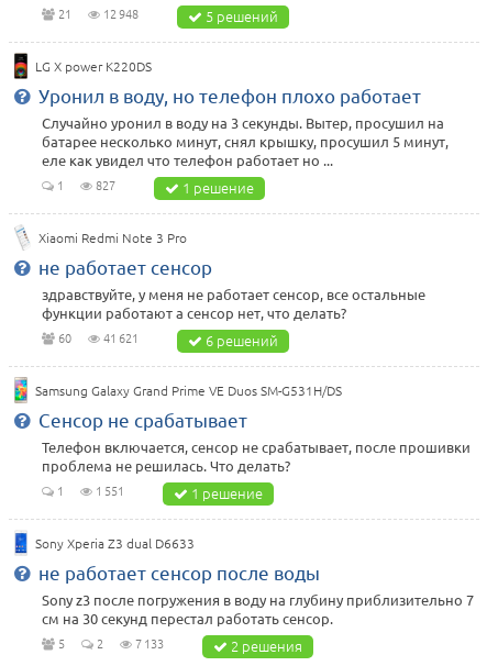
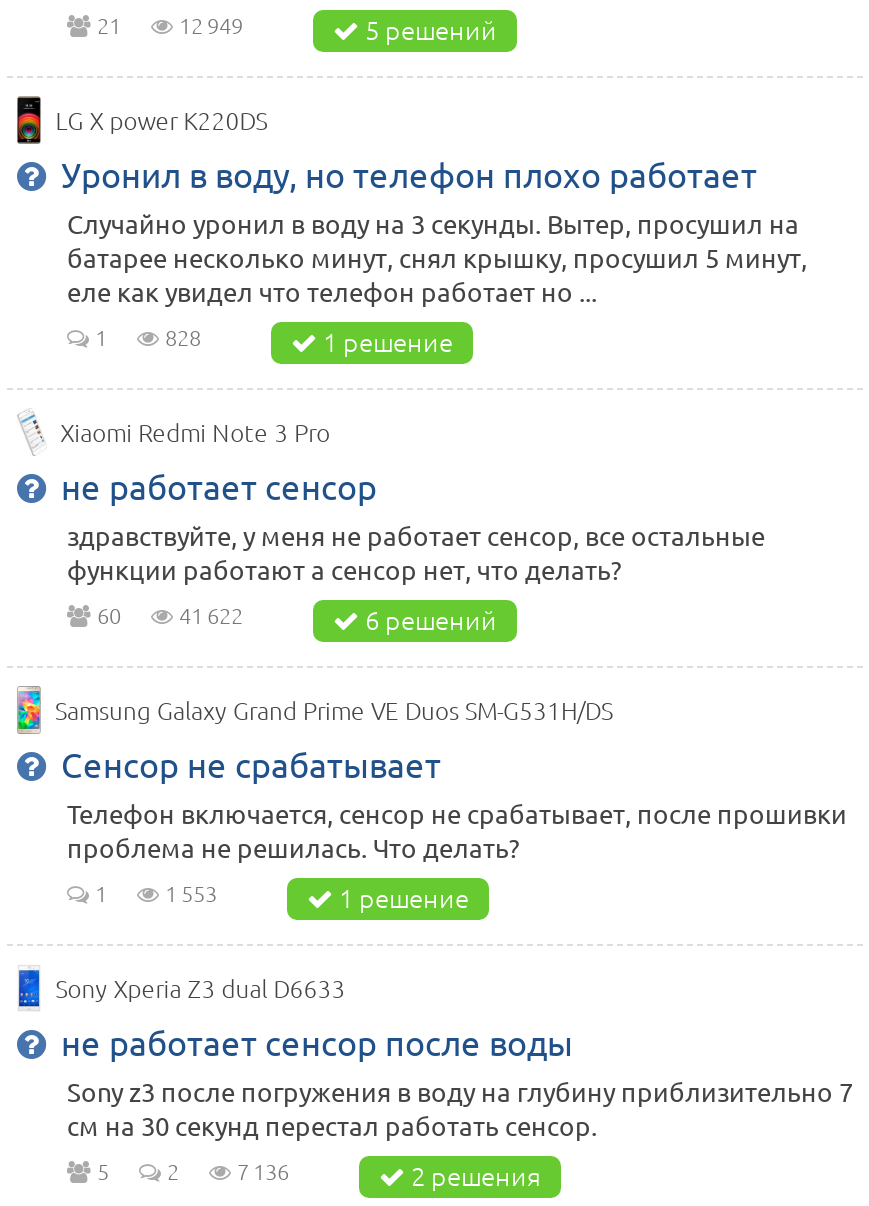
- 21 12 948
+ 21 12 949

- 1 827
+ 1 828

- 60 41 621
+ 60 41 622

- 1 1 551
+ 1 1 553

- 5 2 7 133
+ 5 2 7 136
